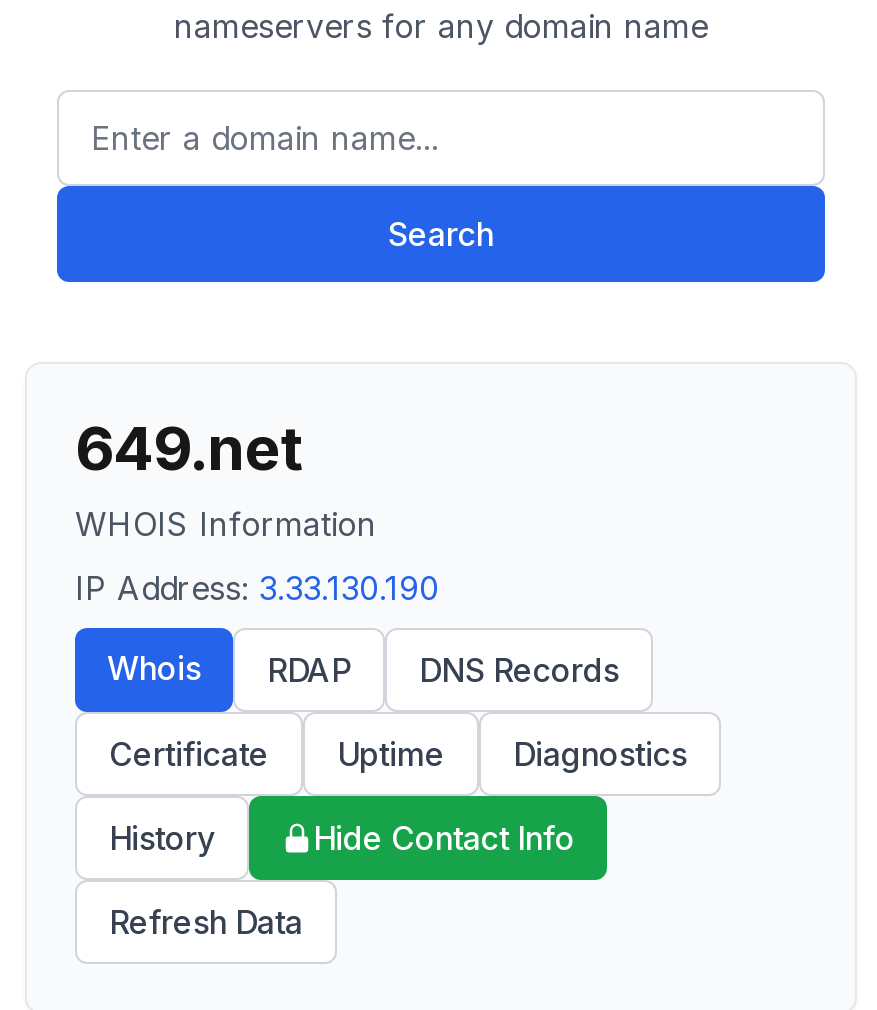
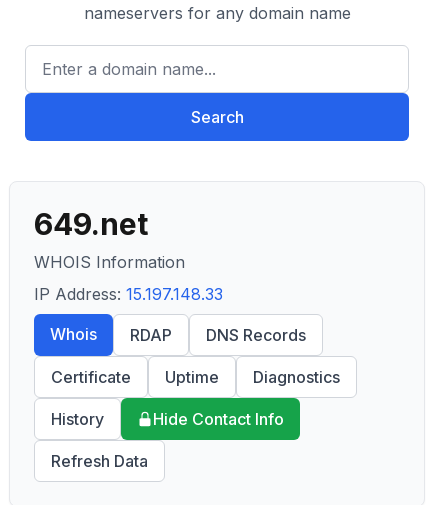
- IP Address: 3.33.130.190
+ IP Address: 15.197.148.33
